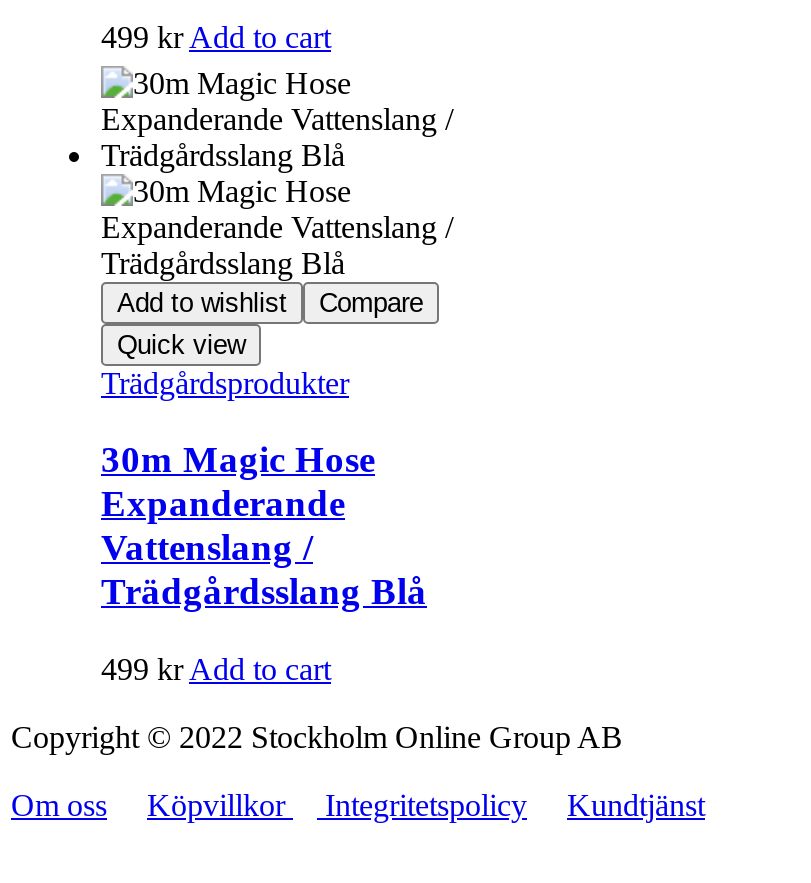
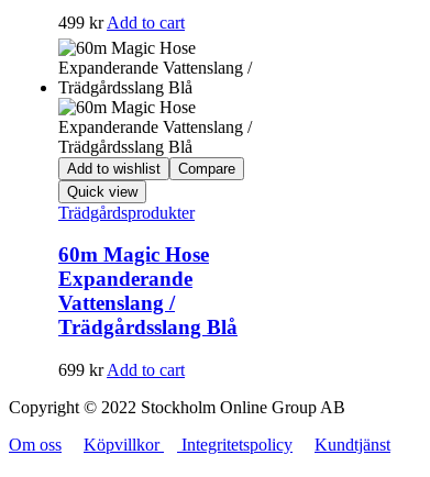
- 30m Magic Hose
+ 60m Magic Hose

- 499 kr Add to cart
+ 699 kr Add to cart
